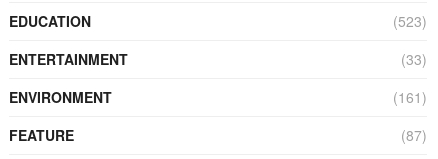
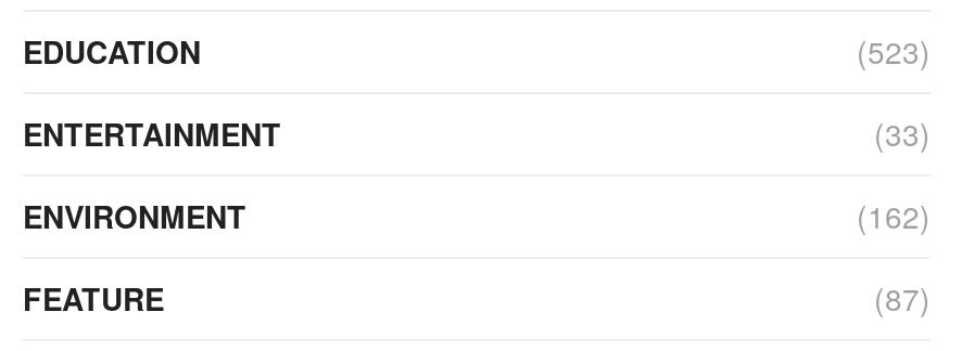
- (161)
+ (162)
